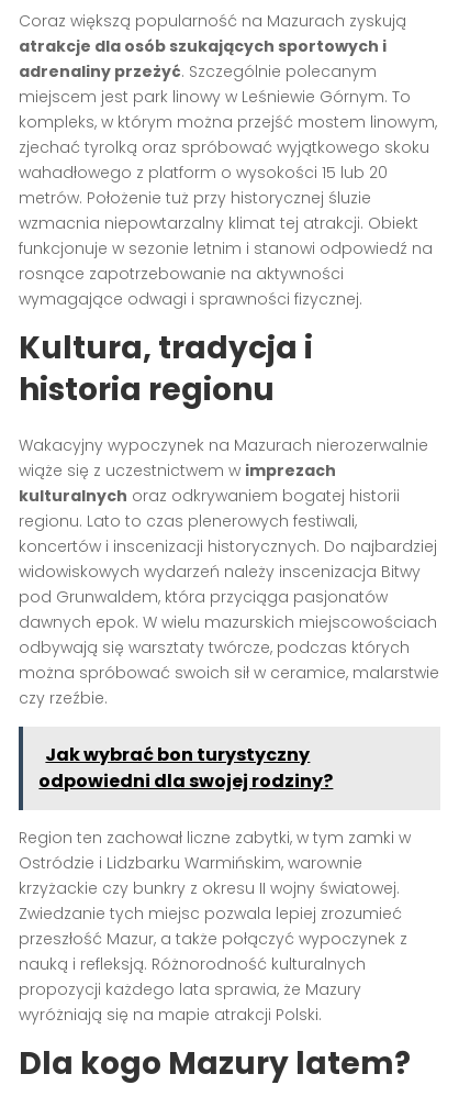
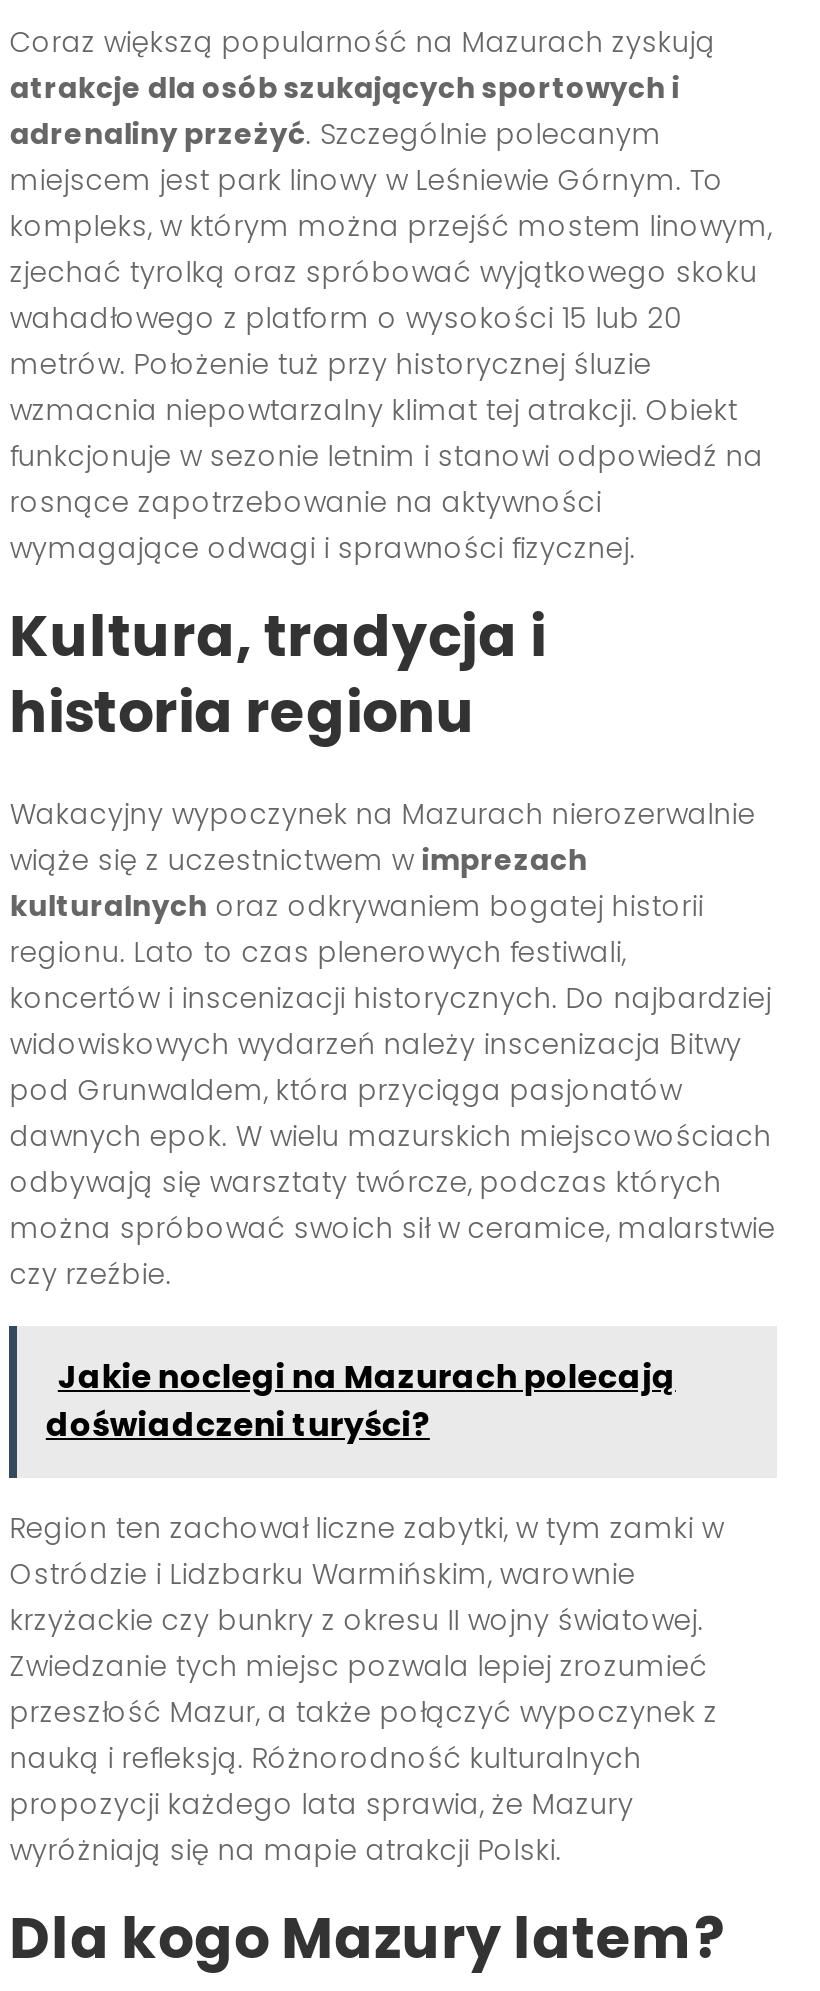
- Jak wybrać bon turystyczny
- odpowiedni dla swojej rodziny?
+ Jakie noclegi na Mazurach polecają
+ doświadczeni turyści?
